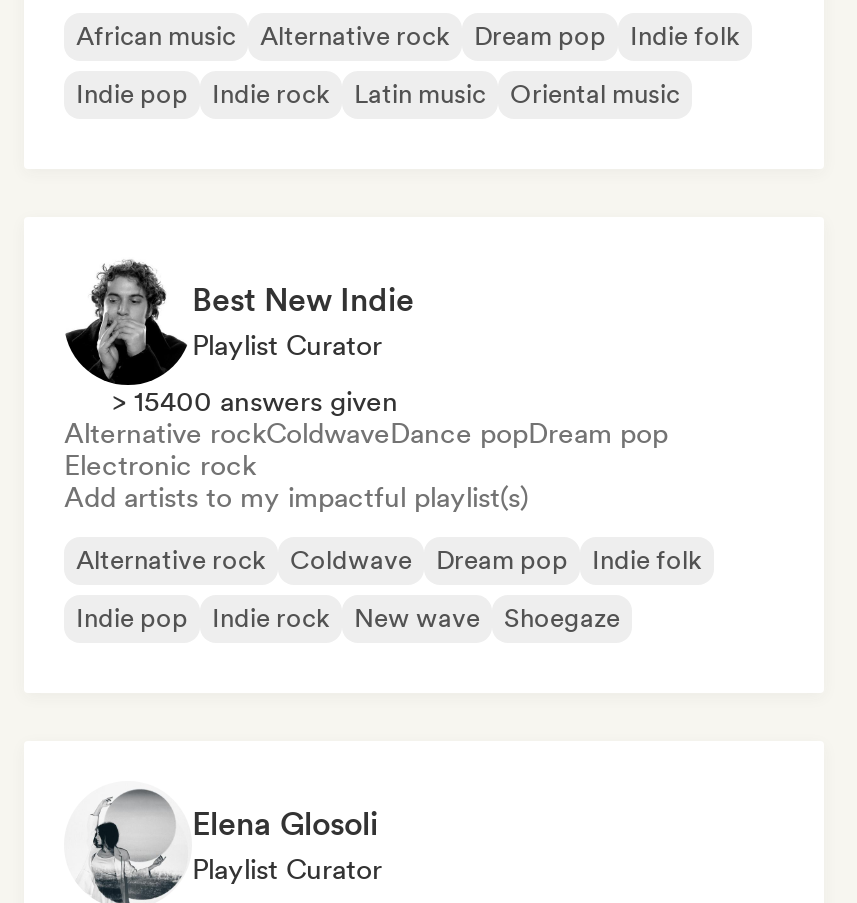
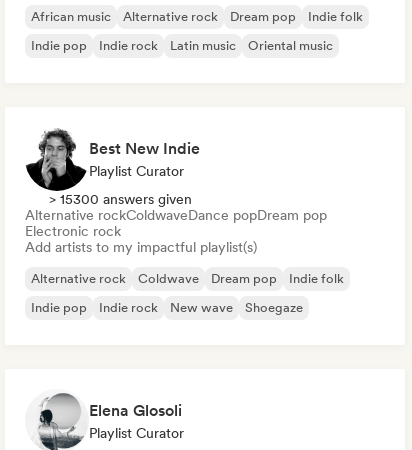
- > 15400 answers given
+ > 15300 answers given
